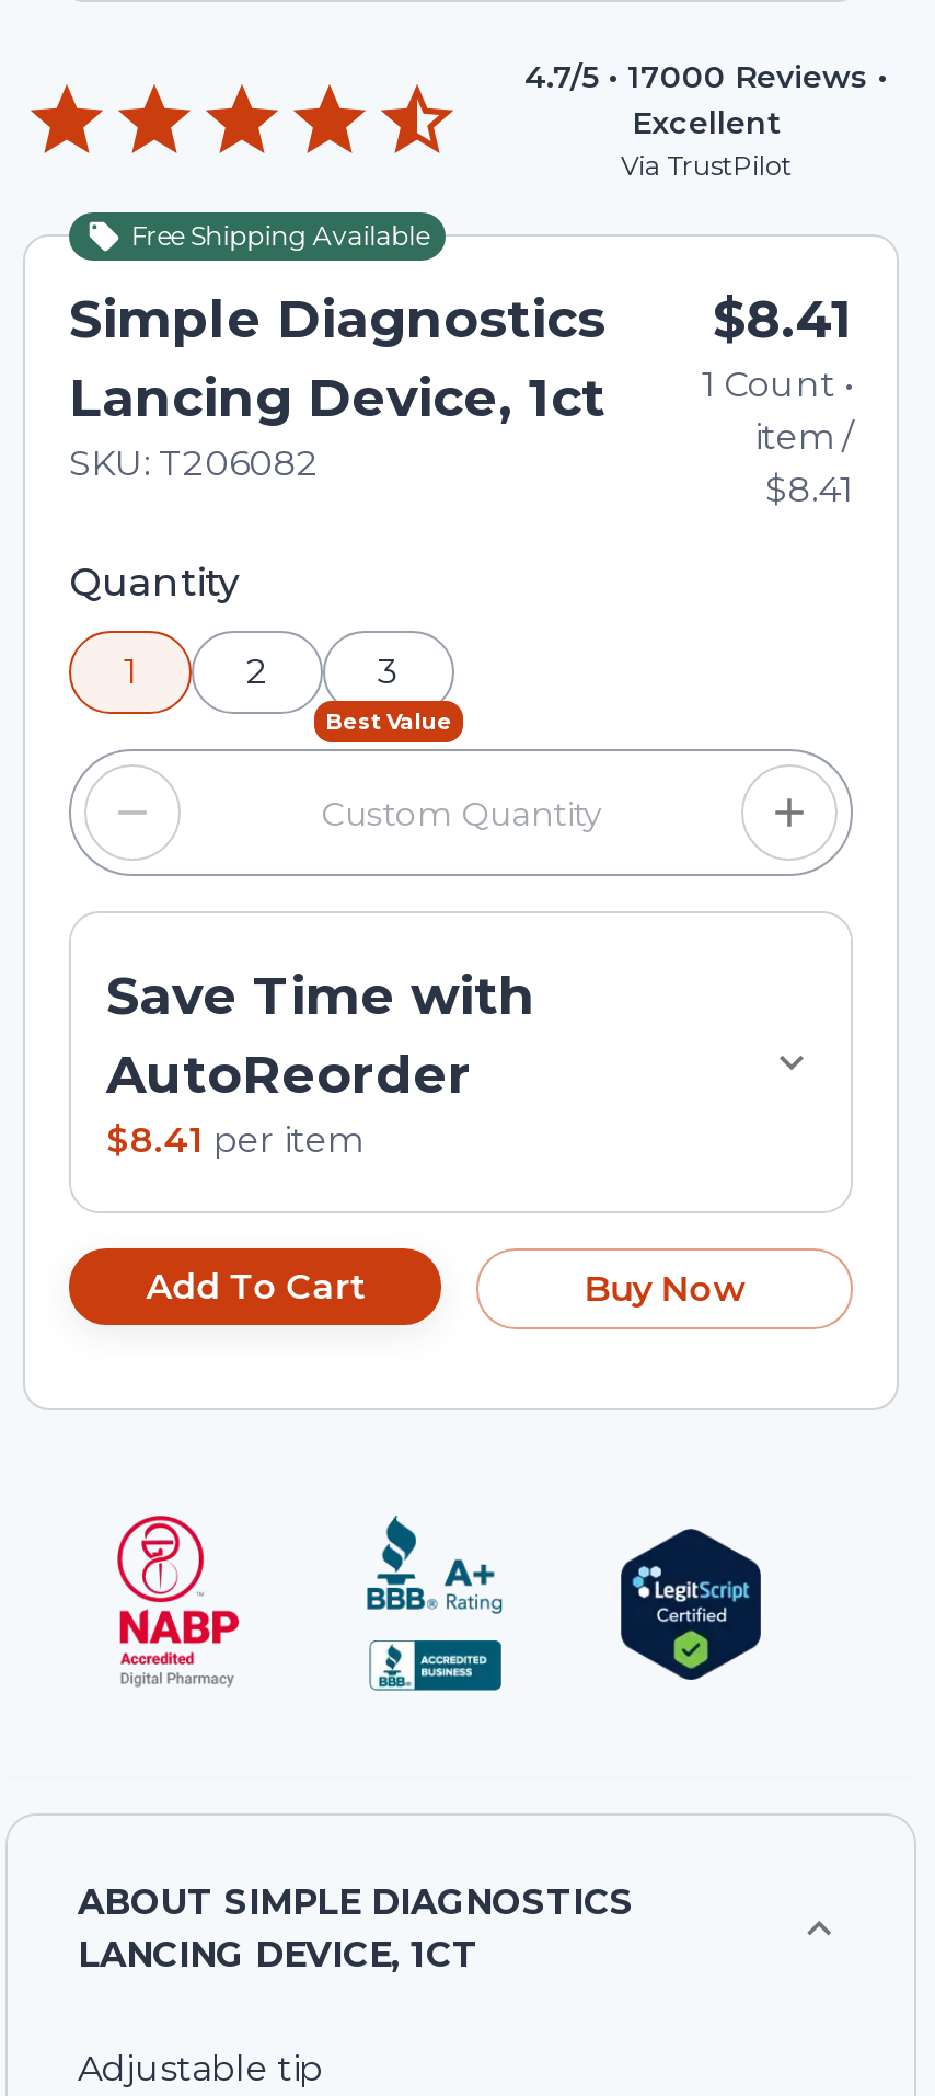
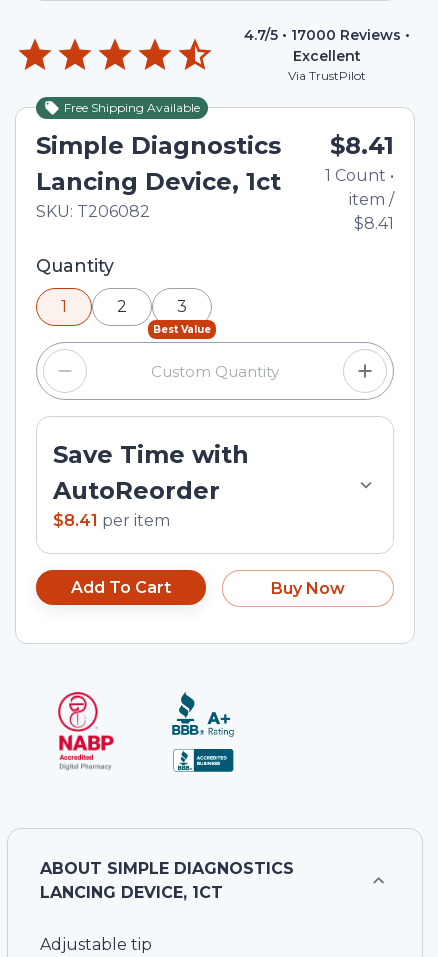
- [image]
